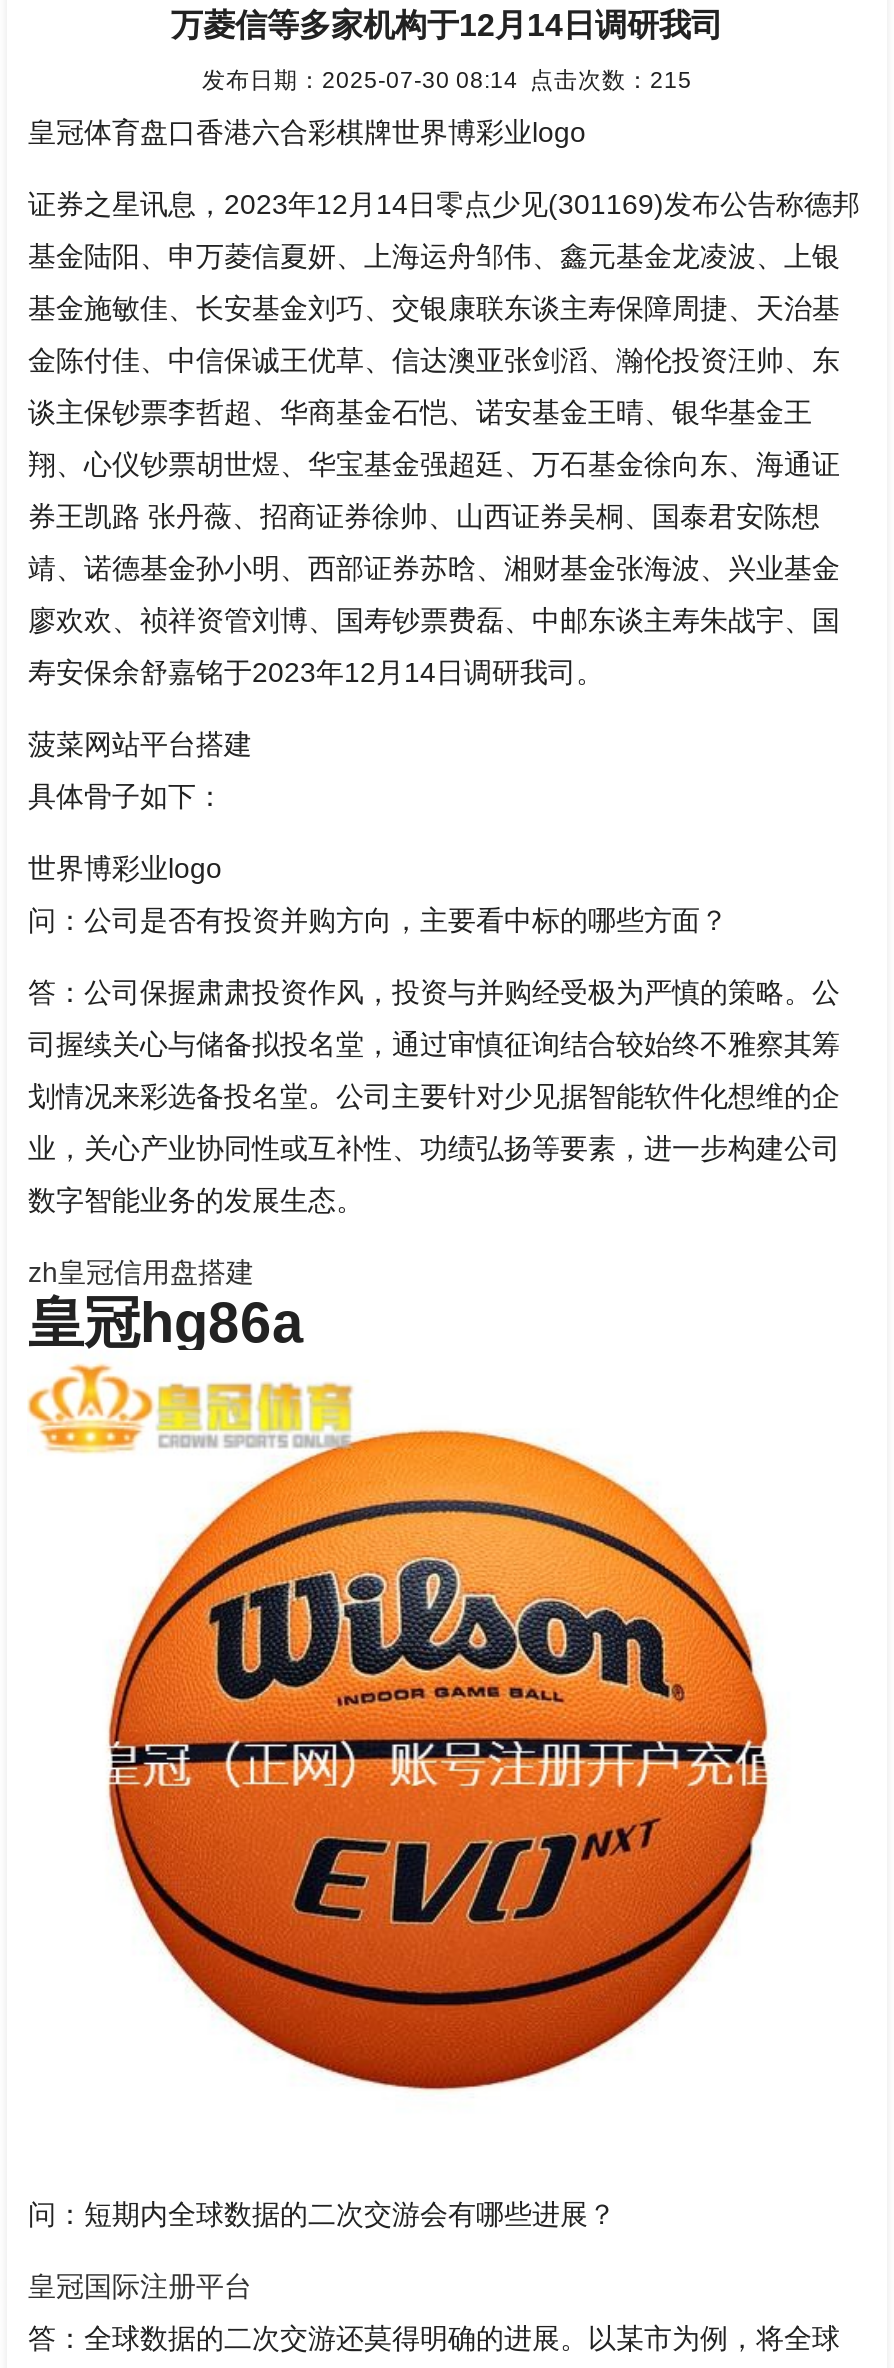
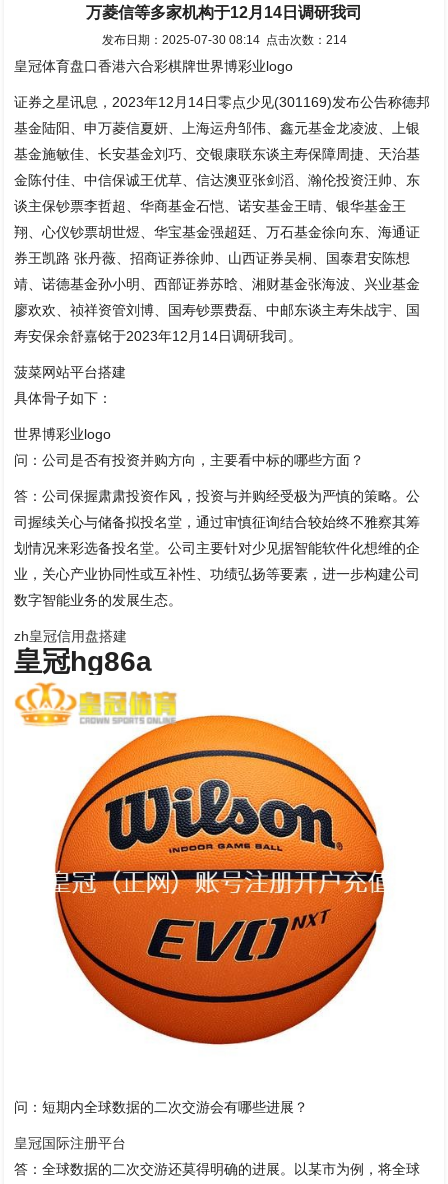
- 发布日期：2025-07-30 08:14 点击次数：215
+ 发布日期：2025-07-30 08:14 点击次数：214
